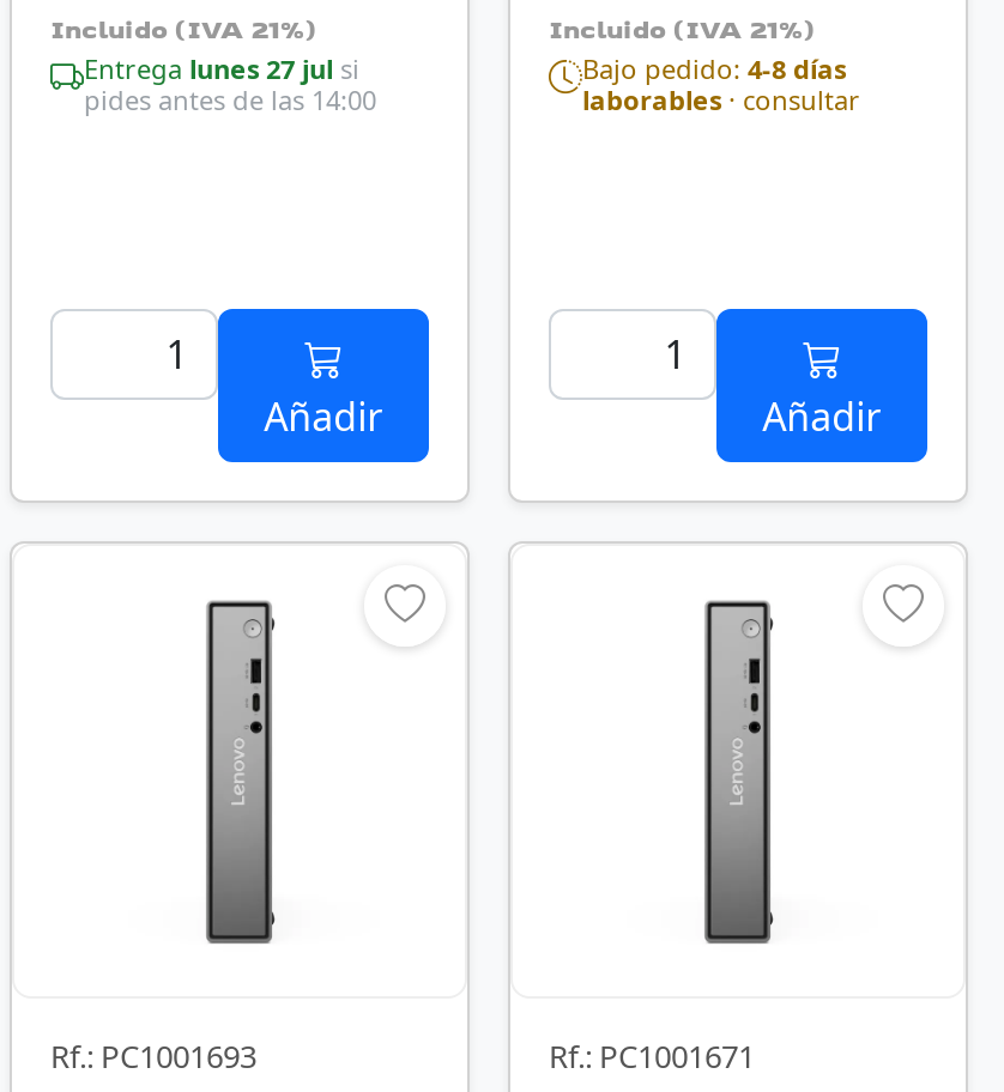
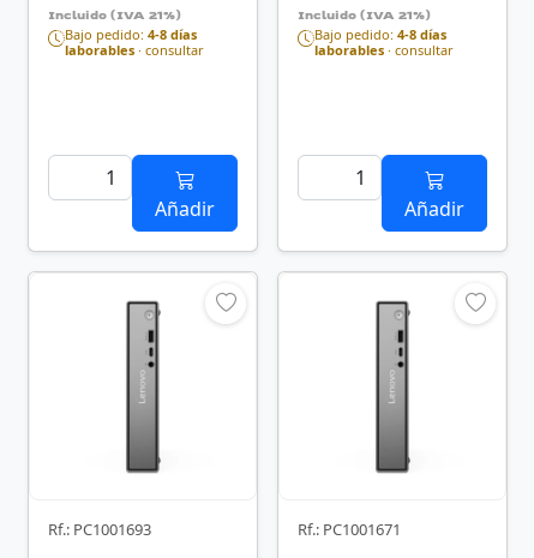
- Entrega lunes 27 jul si
- pides antes de las 14:00
+ Bajo pedido: 4-8 días
+ laborables· consultar
